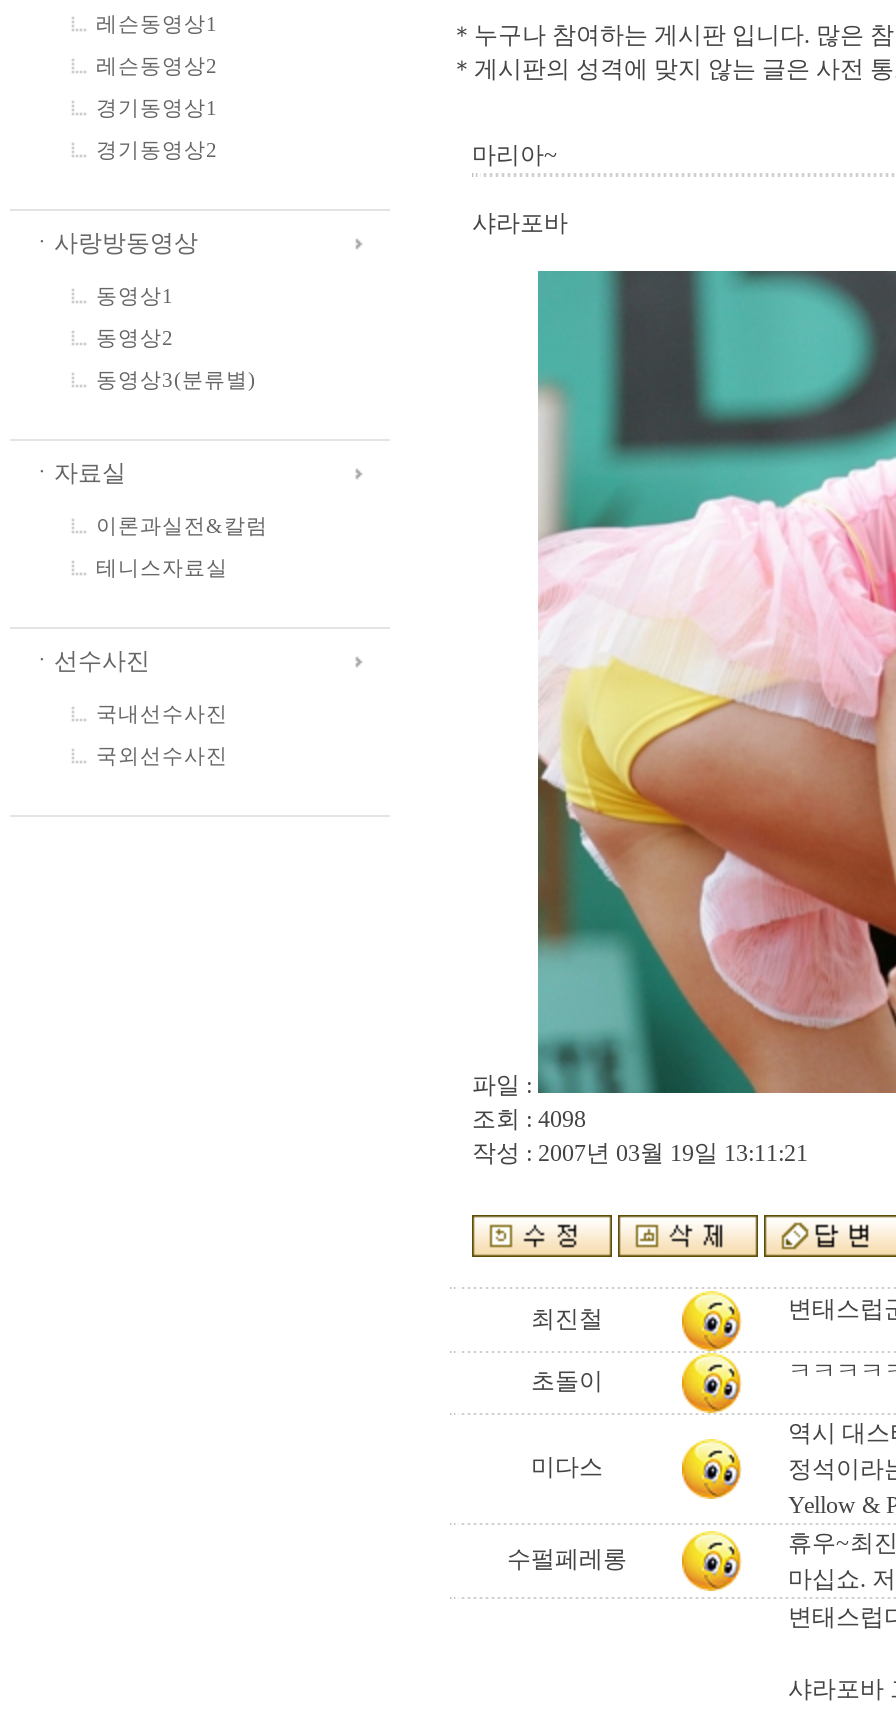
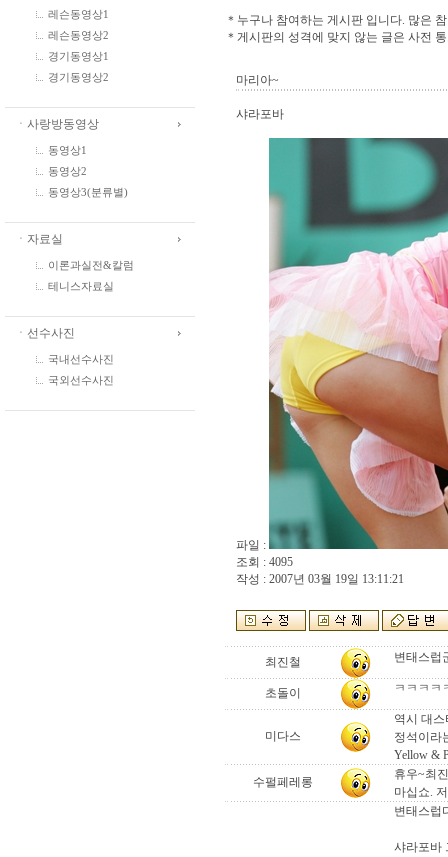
- 조회 : 4098
+ 조회 : 4095
